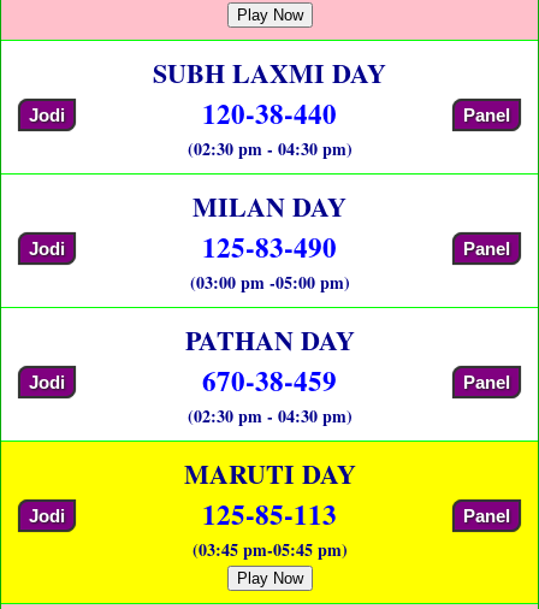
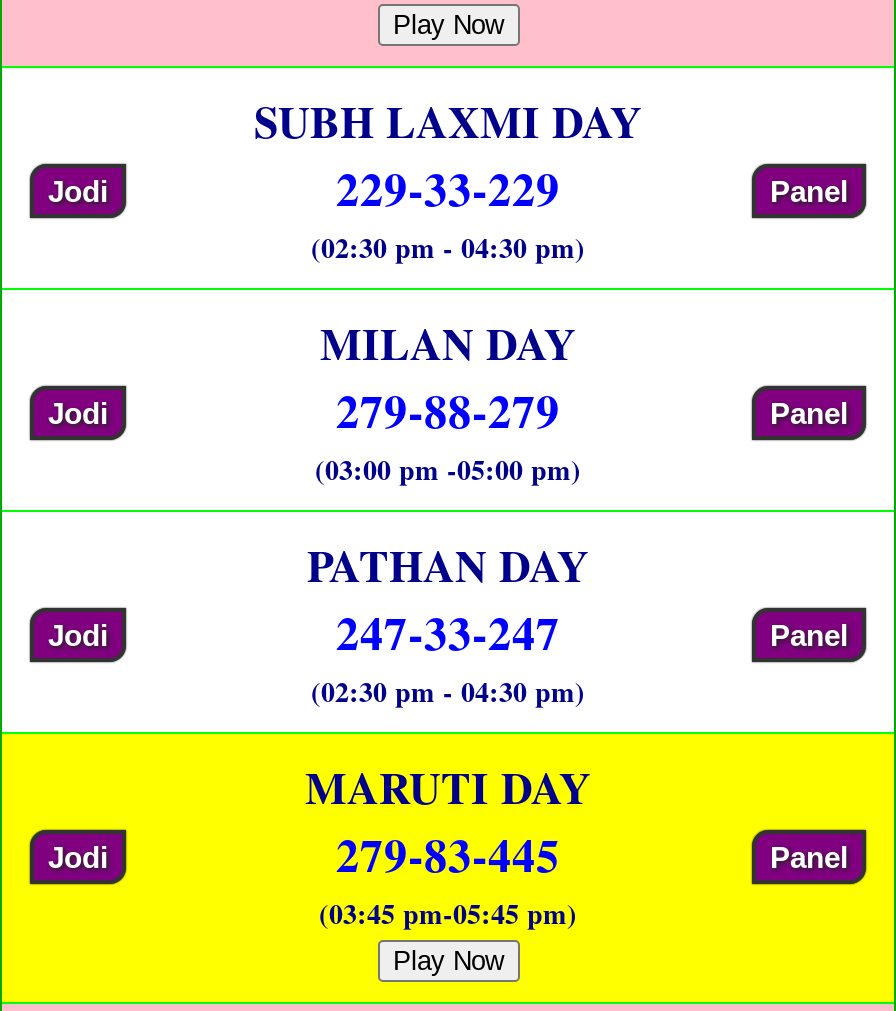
- 120-38-440
+ 229-33-229

- 125-83-490
+ 279-88-279

- 670-38-459
+ 247-33-247

- 125-85-113
+ 279-83-445
